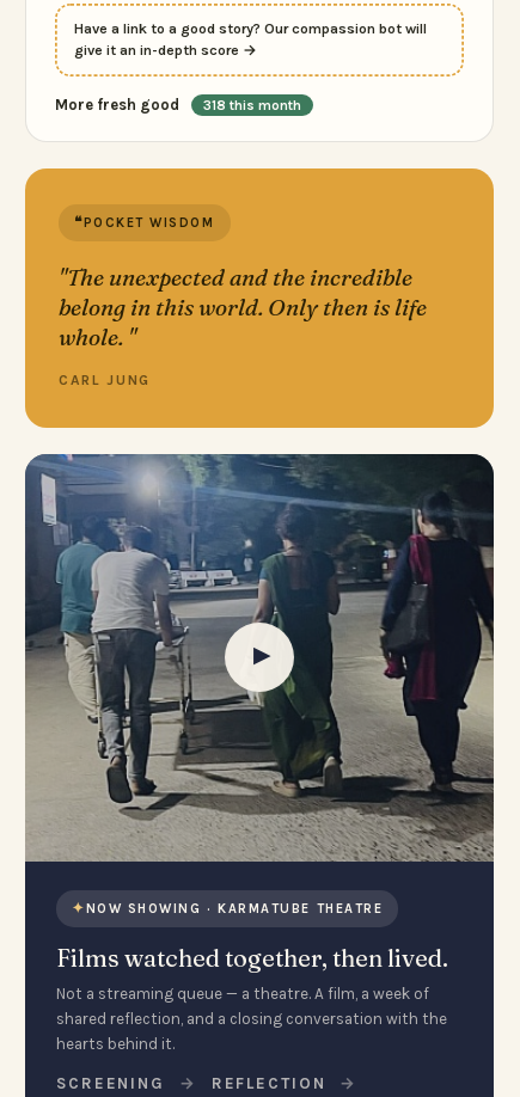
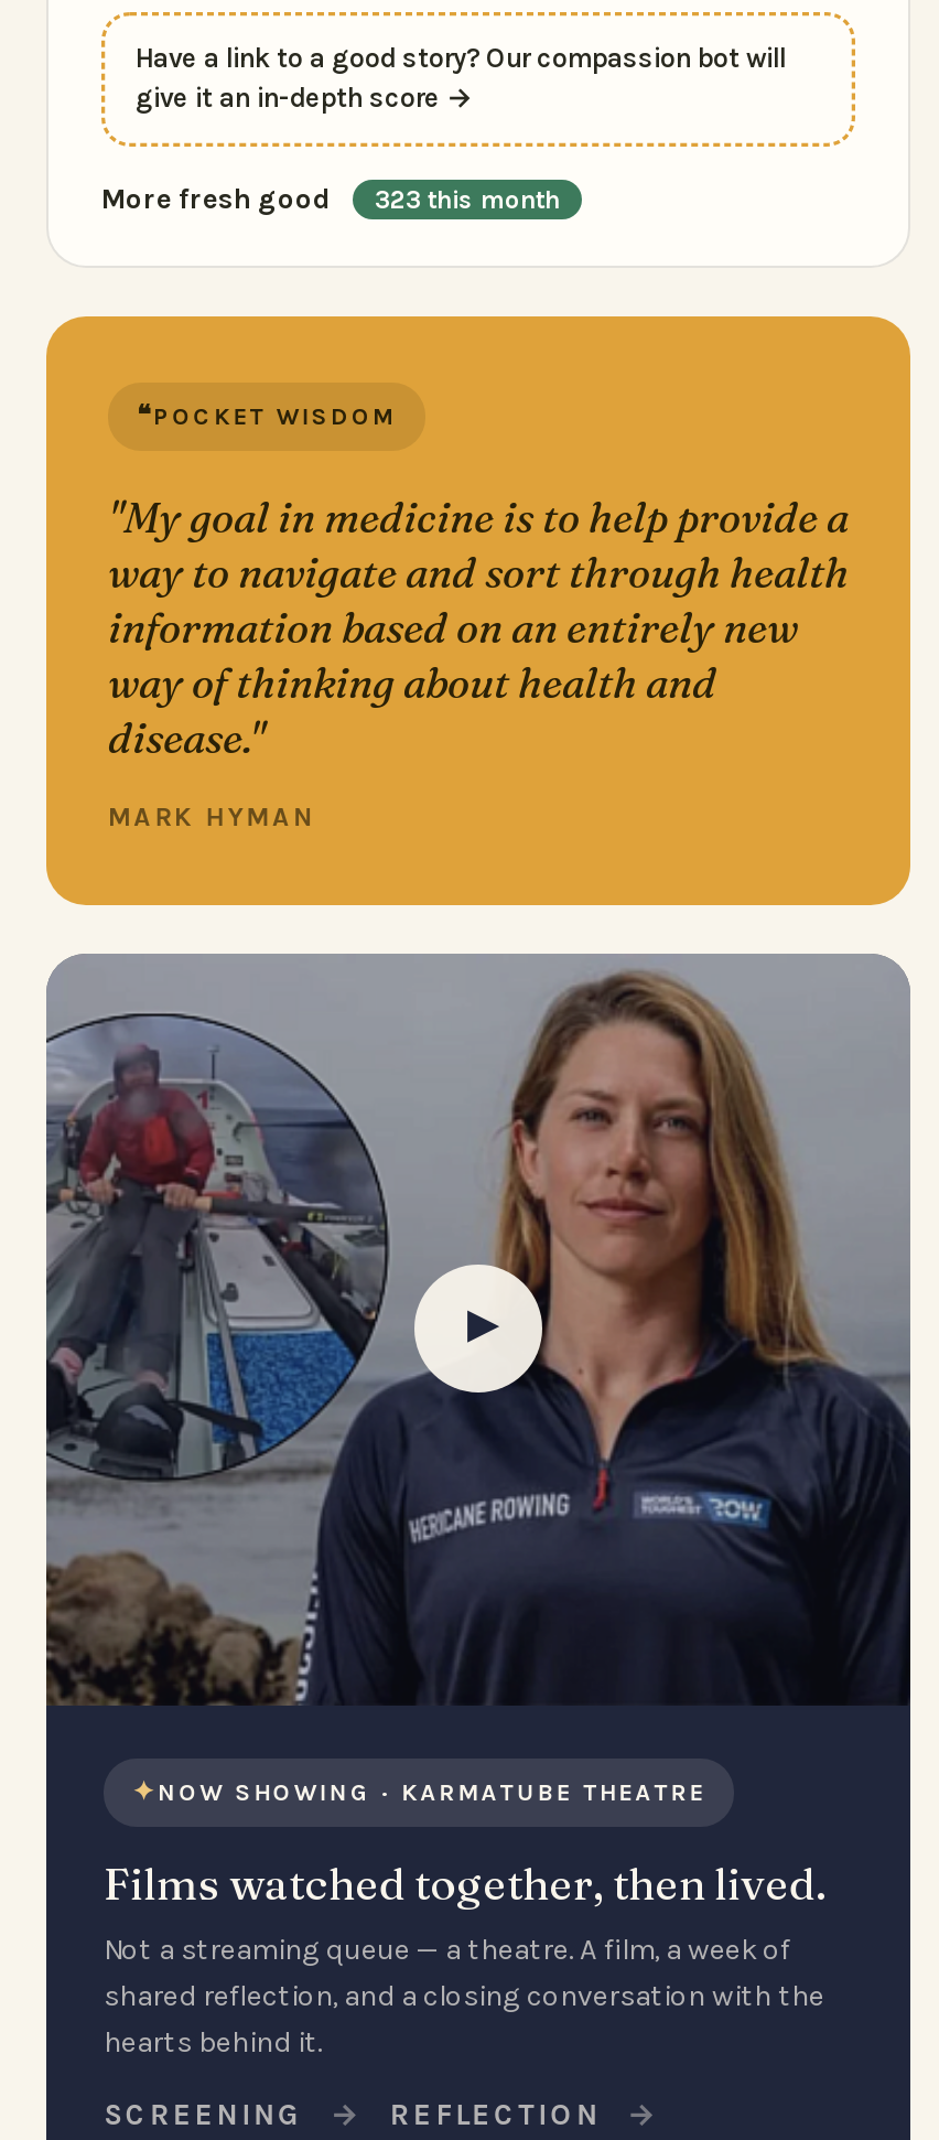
- More fresh good 318 this month
+ More fresh good 323 this month

- "The unexpected and the incredible
- belong in this world. Only then is life
- whole. "
+ "My goal in medicine is to help provide a
+ way to navigate and sort through health
+ information based on an entirely new
+ way of thinking about health and
+ disease."

- CARL JUNG
+ MARK HYMAN

- [image]
+ [image]
